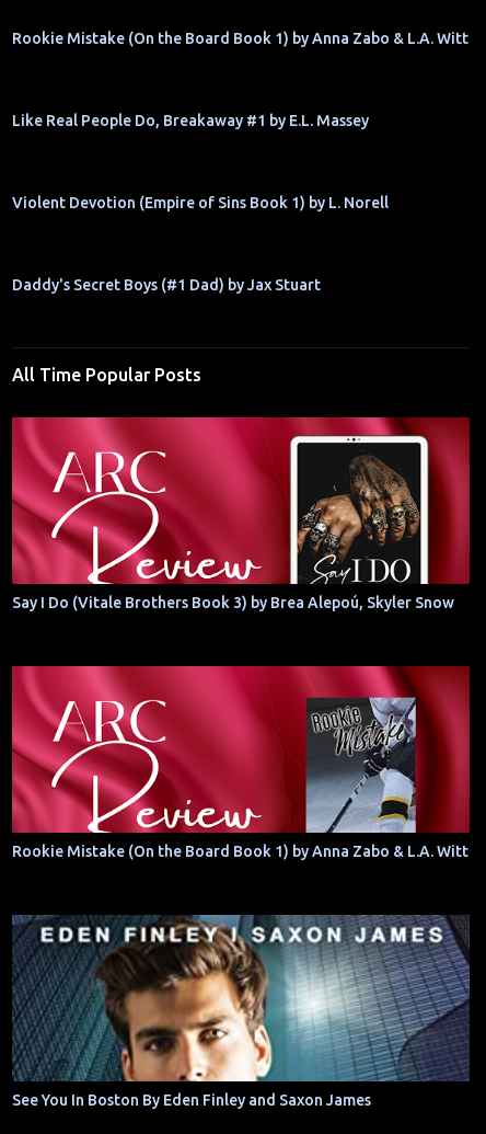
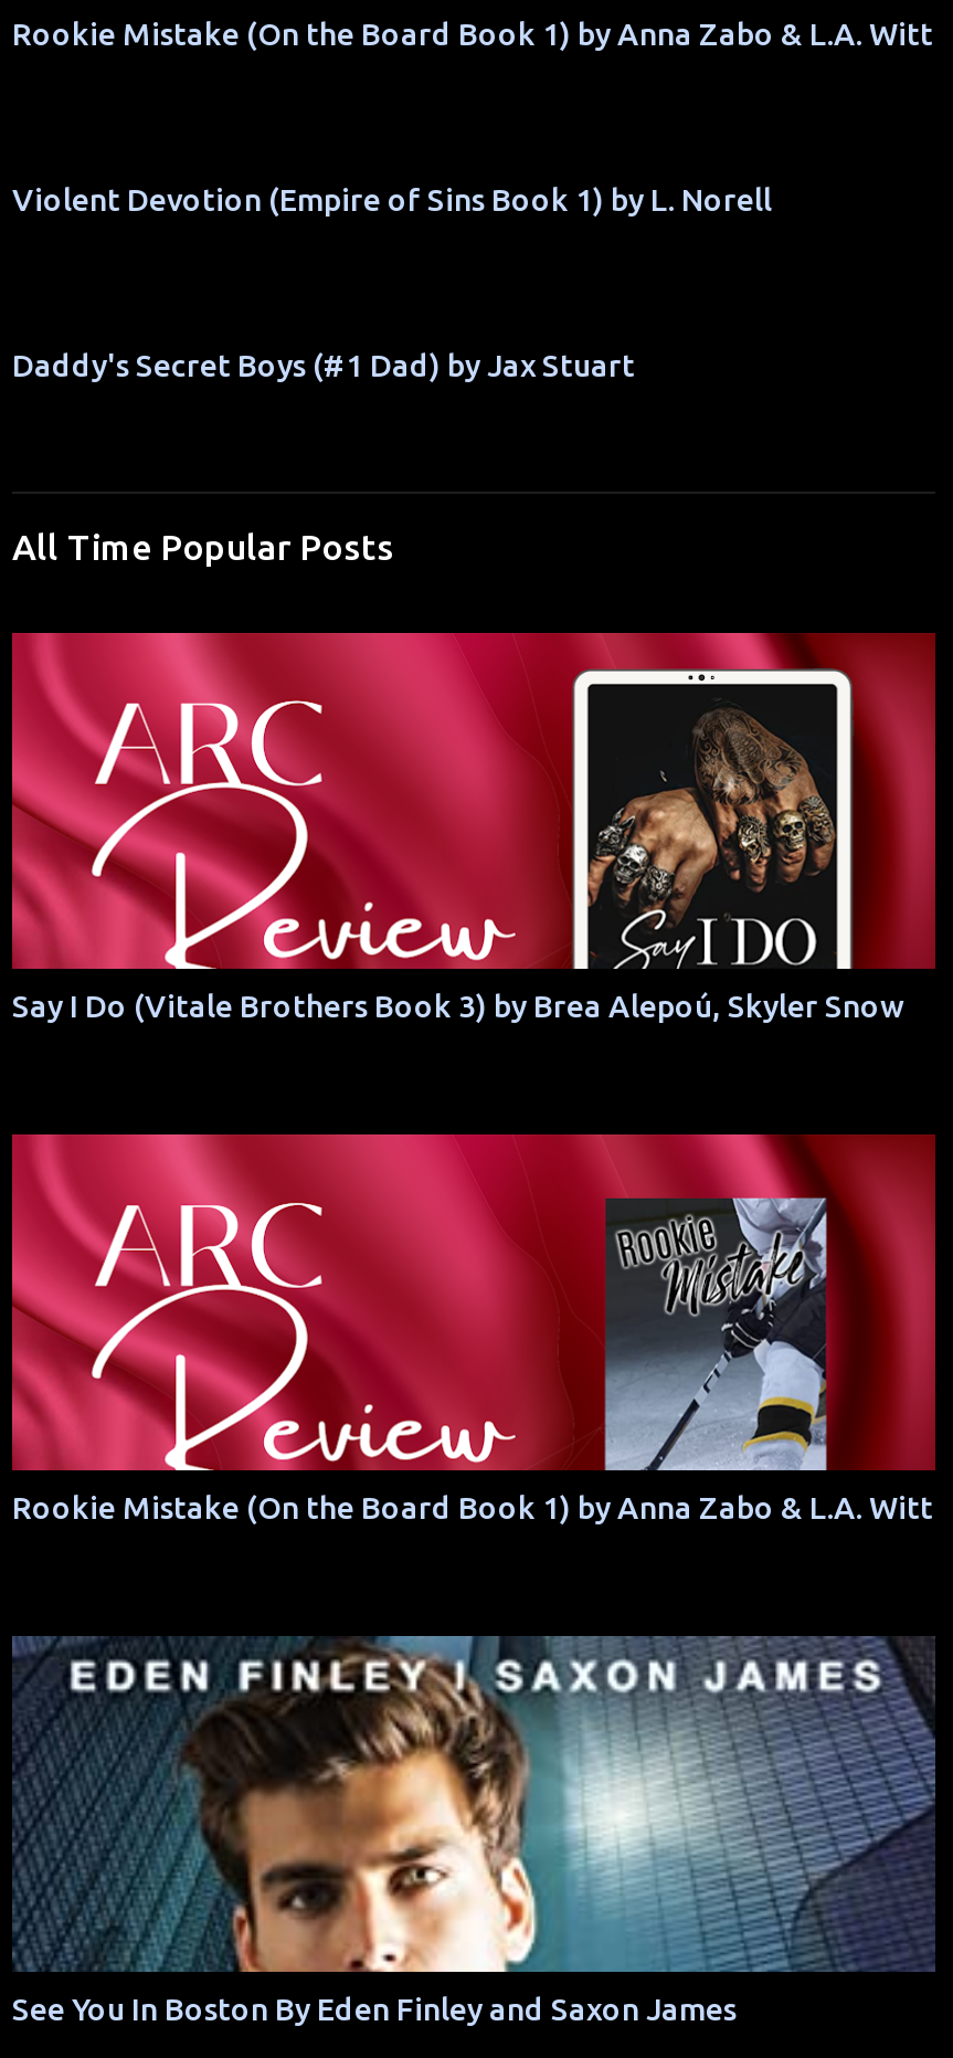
- Like Real People Do, Breakaway #1 by E.L. Massey
